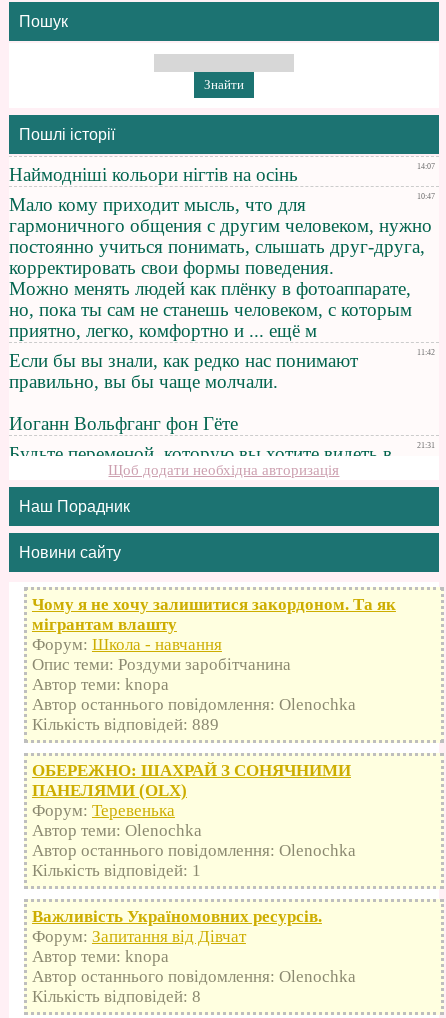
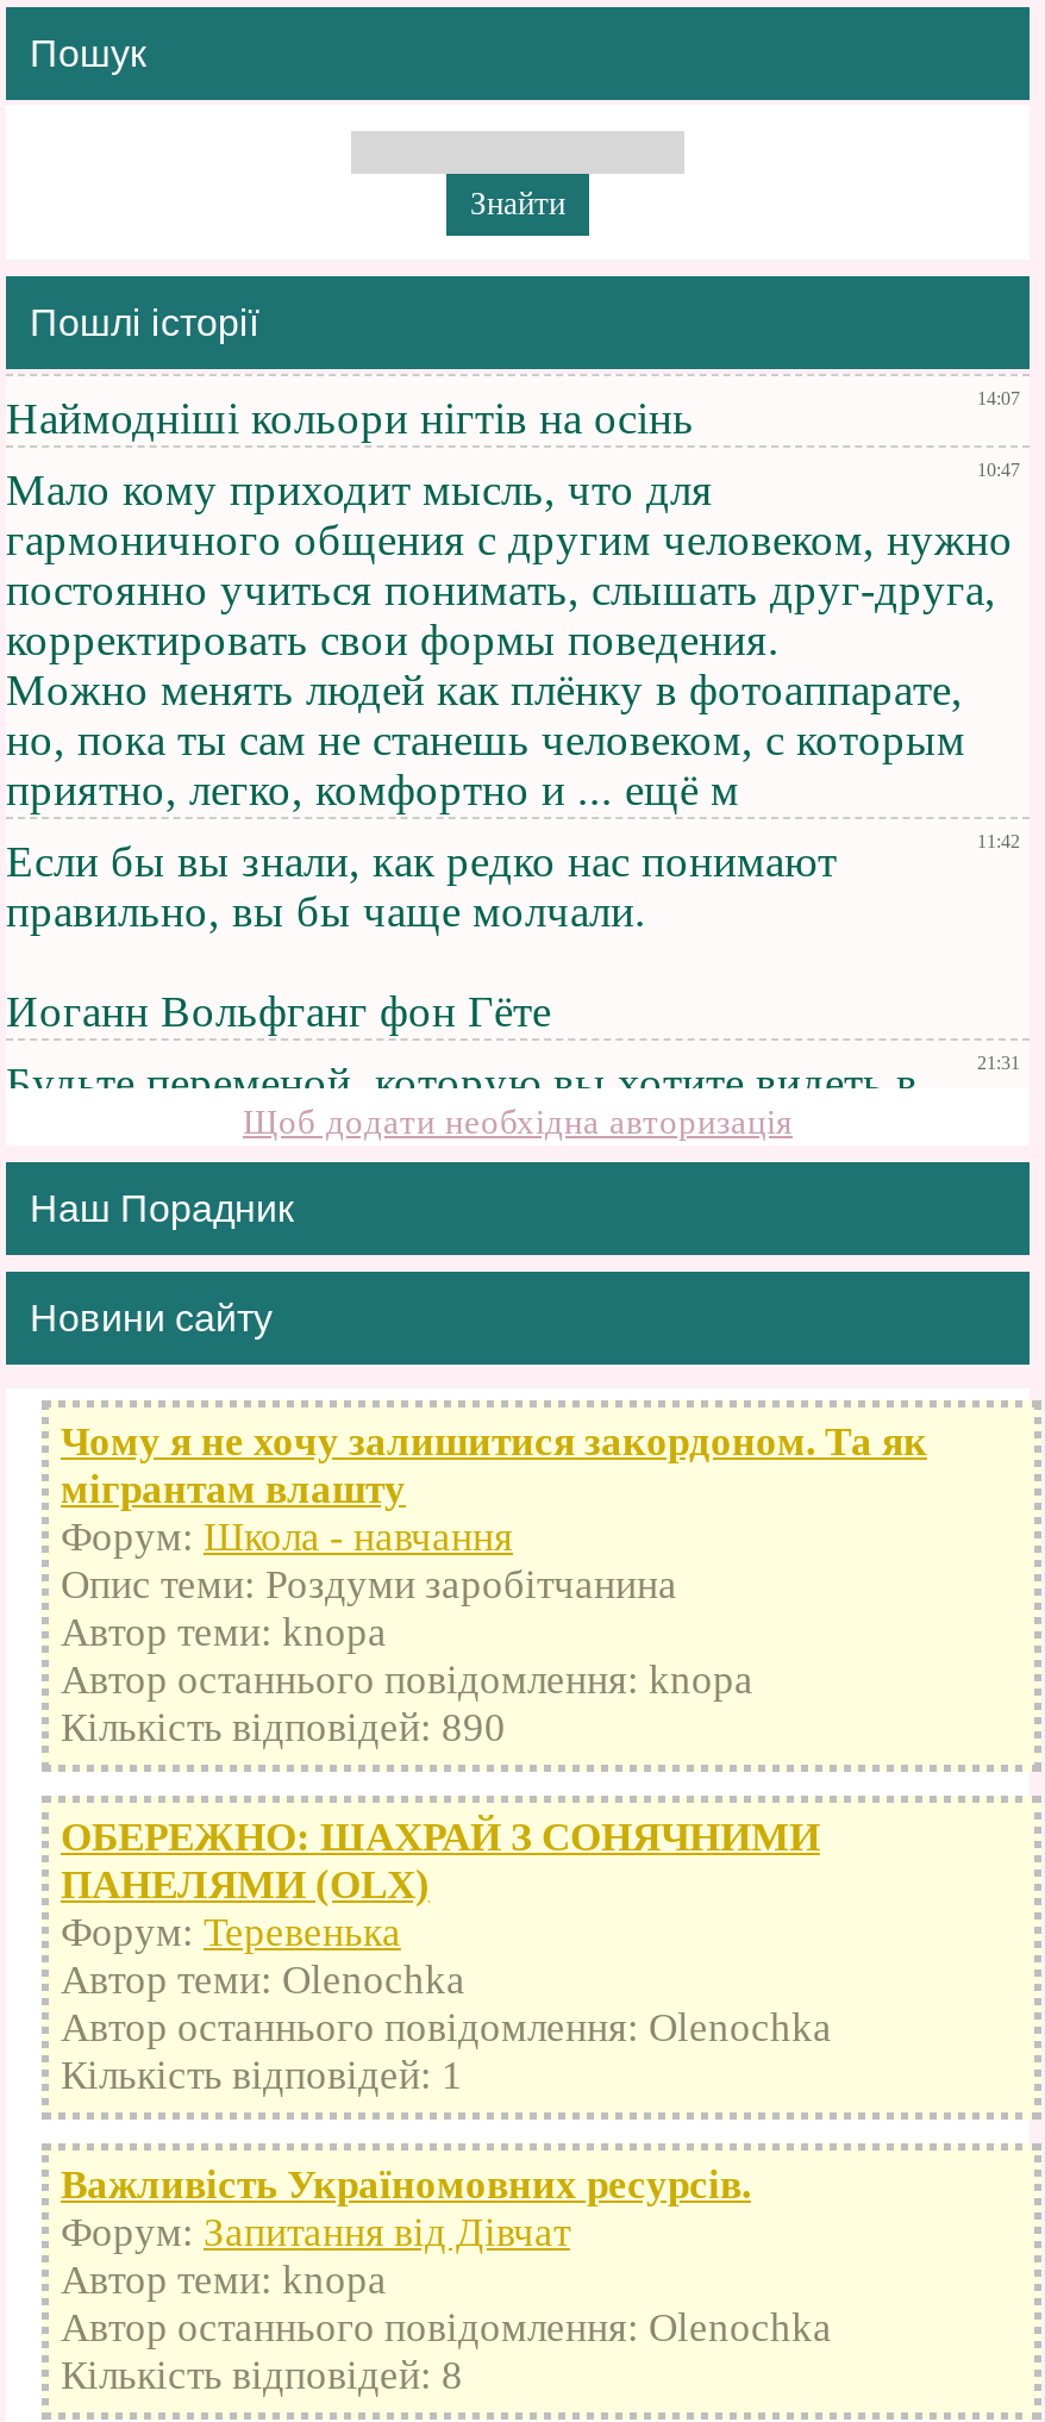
- Автор останнього повідомлення: Olenochka
+ Автор останнього повідомлення: knopa

- Кількість відповідей: 889
+ Кількість відповідей: 890
